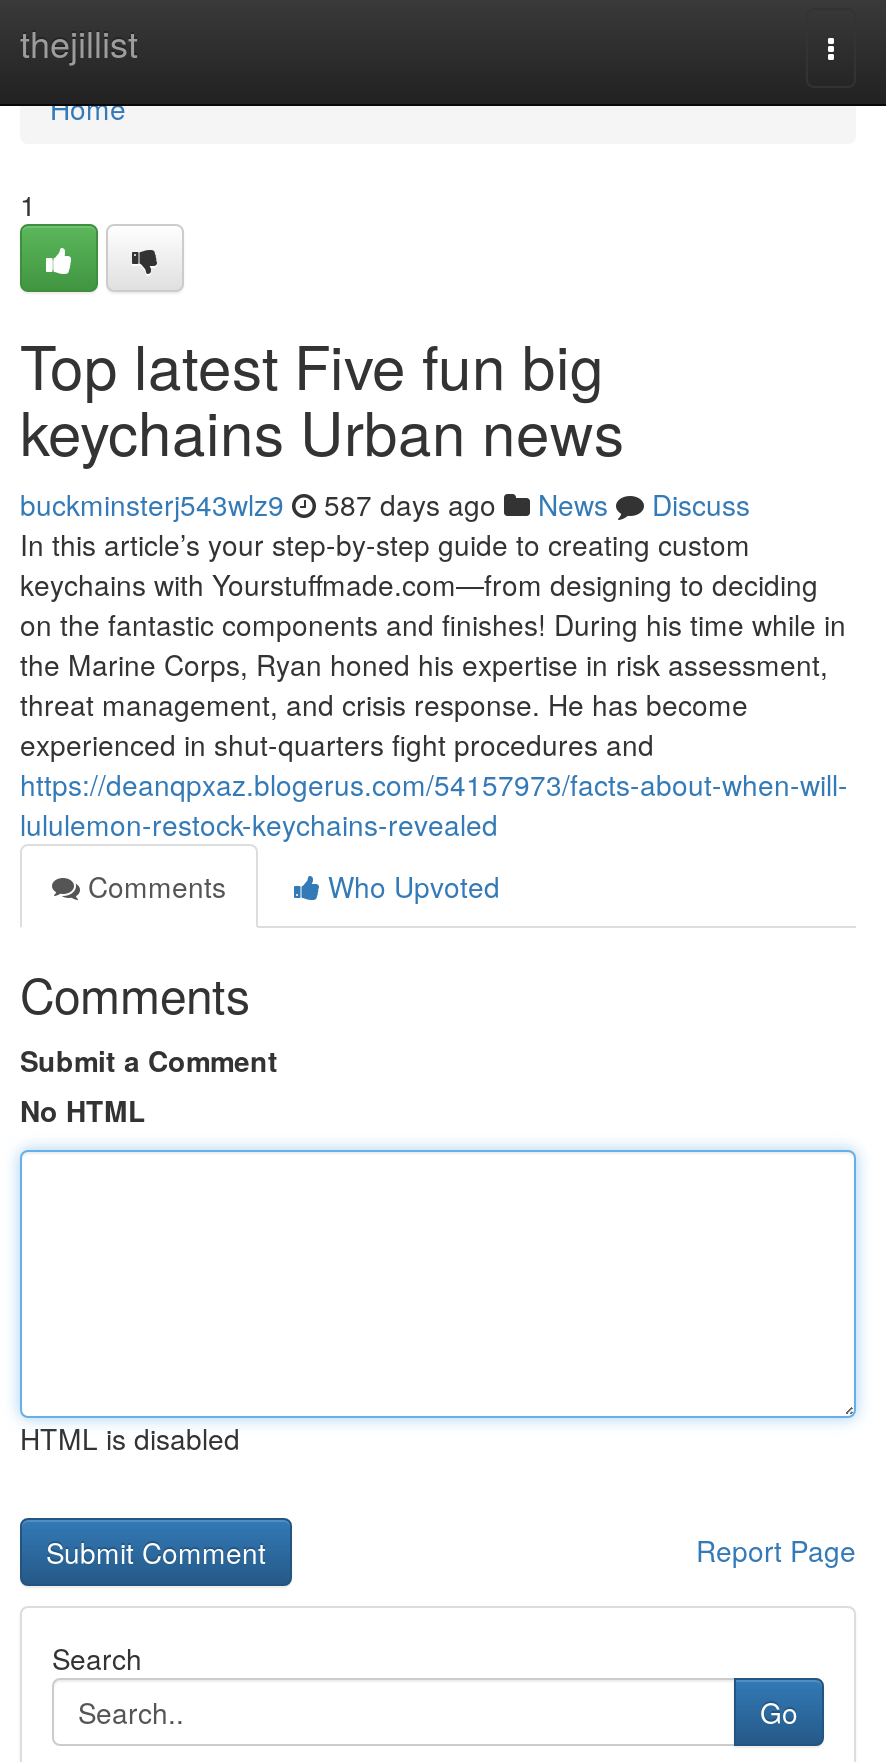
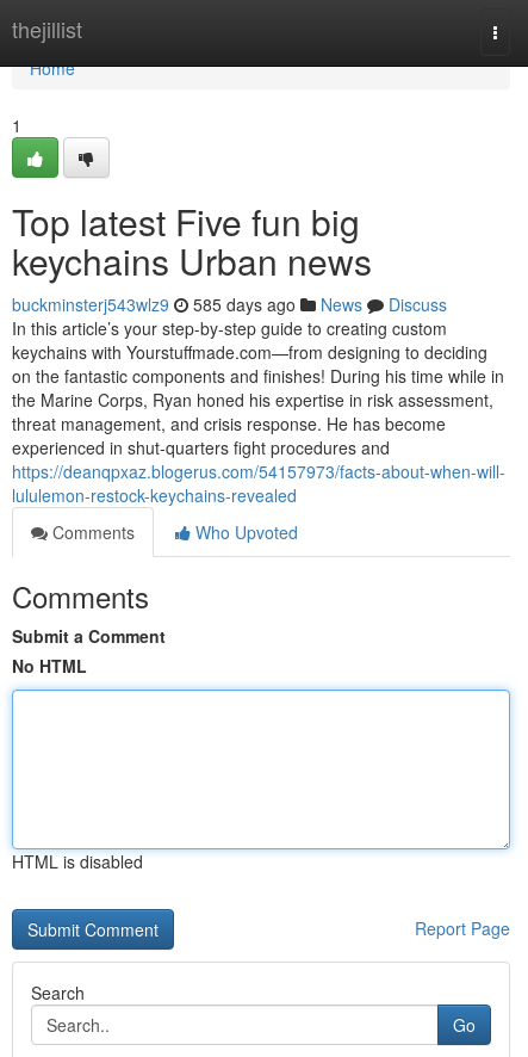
- buckminsterj543wlz9 587 days ago News Discuss
+ buckminsterj543wlz9 585 days ago News Discuss
